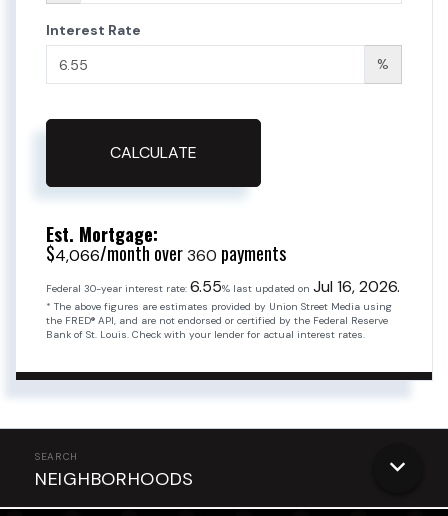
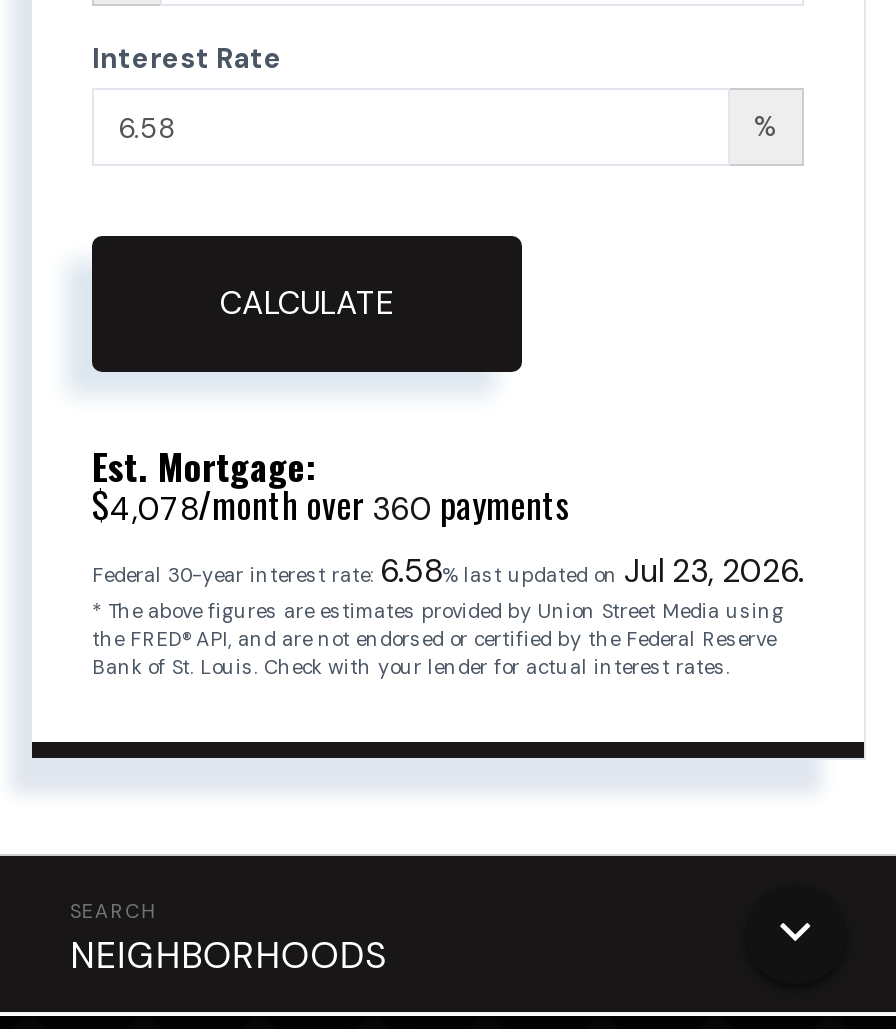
- $4,066/month over 360 payments
+ $4,078/month over 360 payments

- Federal 30-year interest rate: 6.55% last updated on Jul 16, 2026.
+ Federal 30-year interest rate: 6.58% last updated on Jul 23, 2026.
